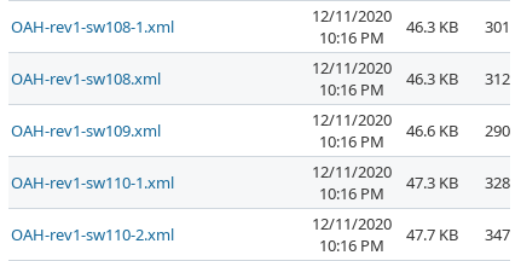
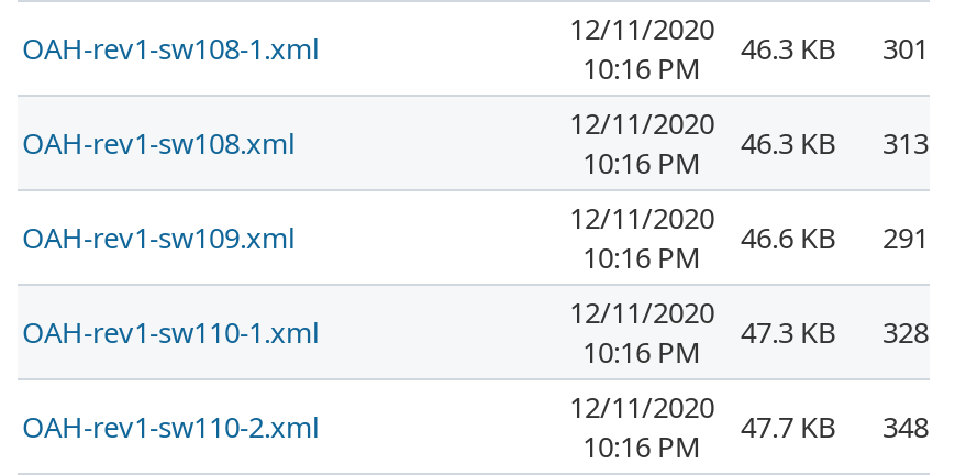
- 12/11/2020 10:16 PM 46.3 KB 312
+ 12/11/2020 10:16 PM 46.3 KB 313

- 12/11/2020 10:16 PM 46.6 KB 290
+ 12/11/2020 10:16 PM 46.6 KB 291

- 12/11/2020 10:16 PM 47.7 KB 347
+ 12/11/2020 10:16 PM 47.7 KB 348
